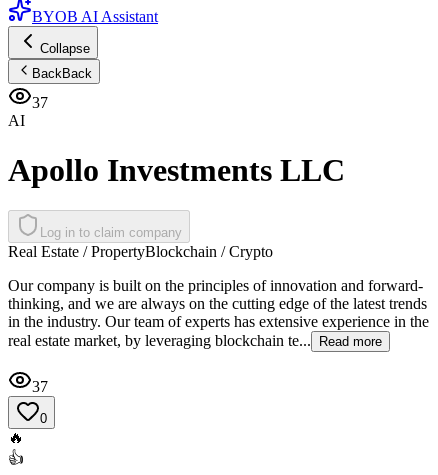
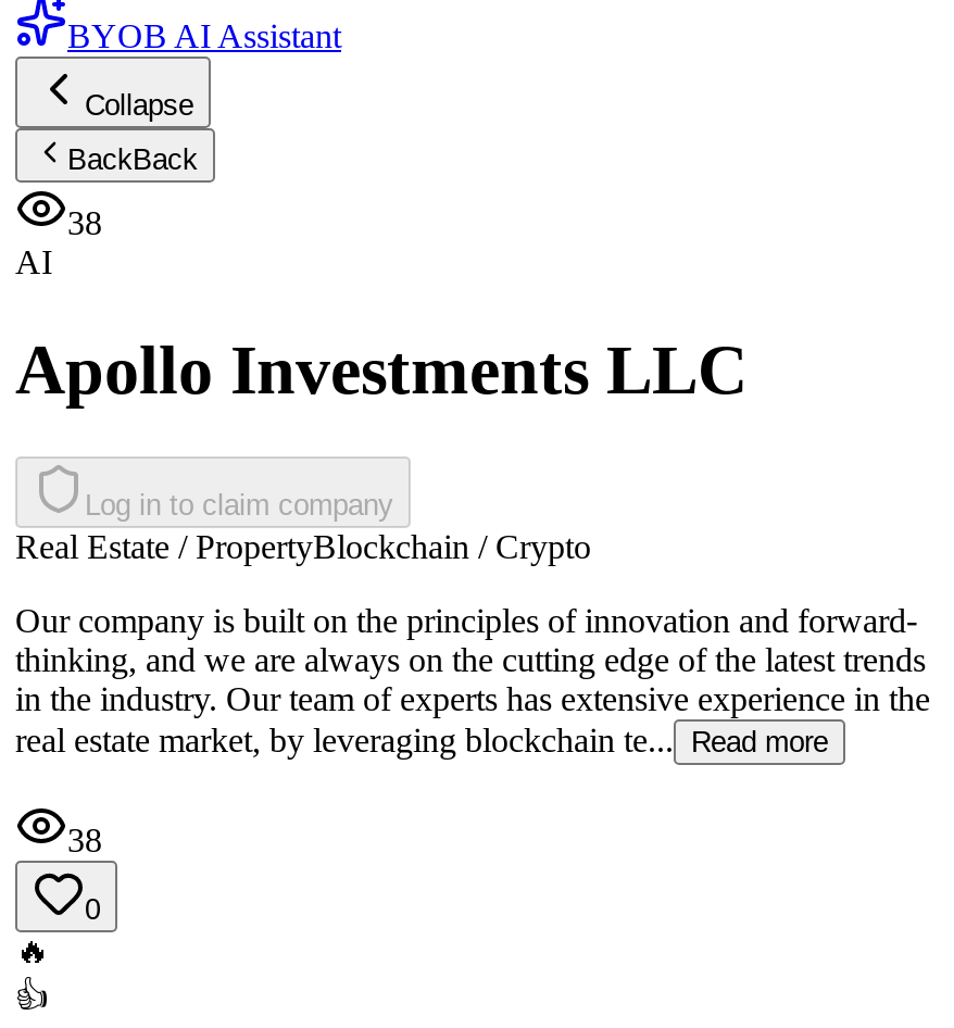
- 37
+ 38

- 37
+ 38
